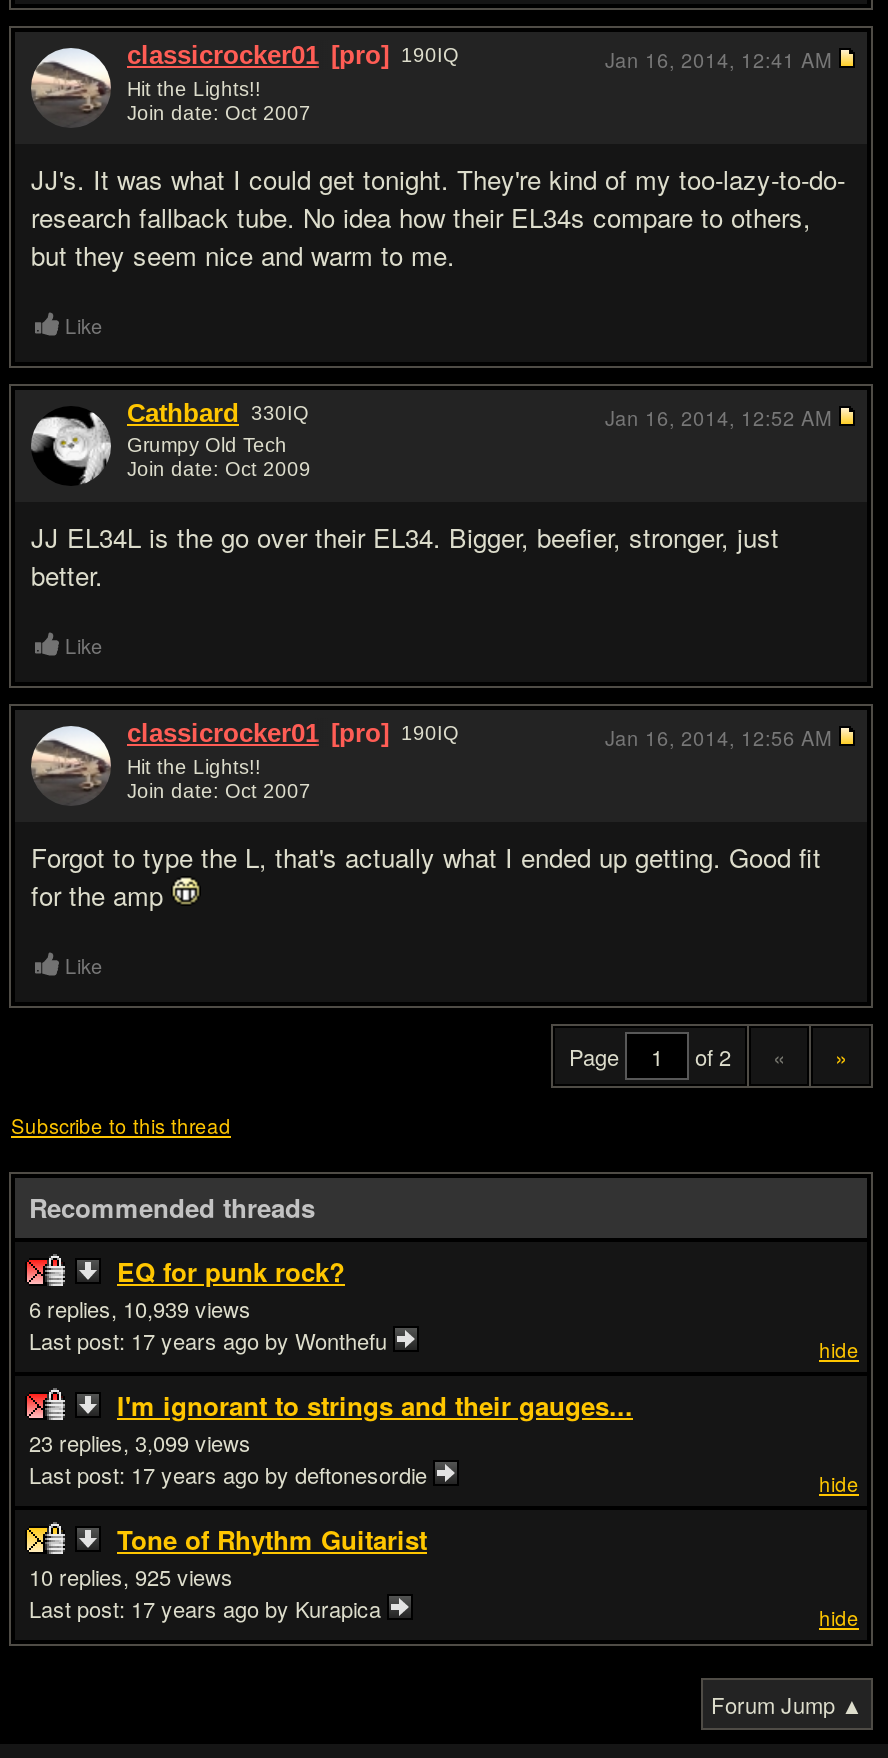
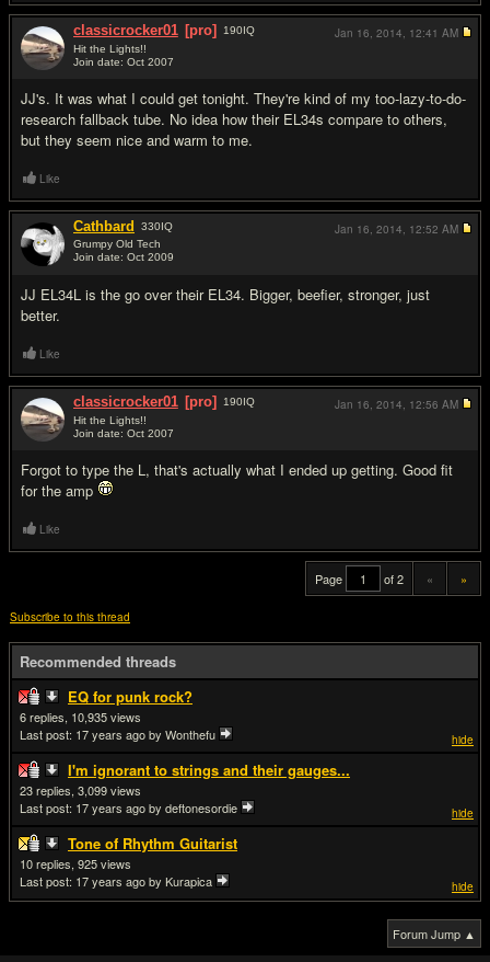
- 10,939
+ 10,935
